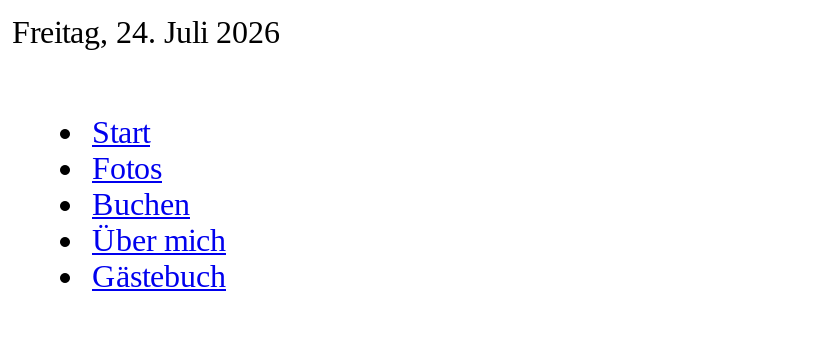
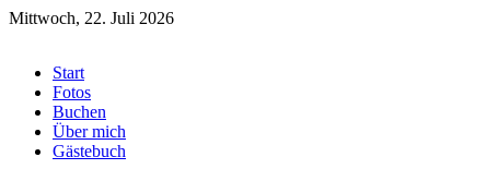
- Freitag, 24. Juli 2026
+ Mittwoch, 22. Juli 2026
